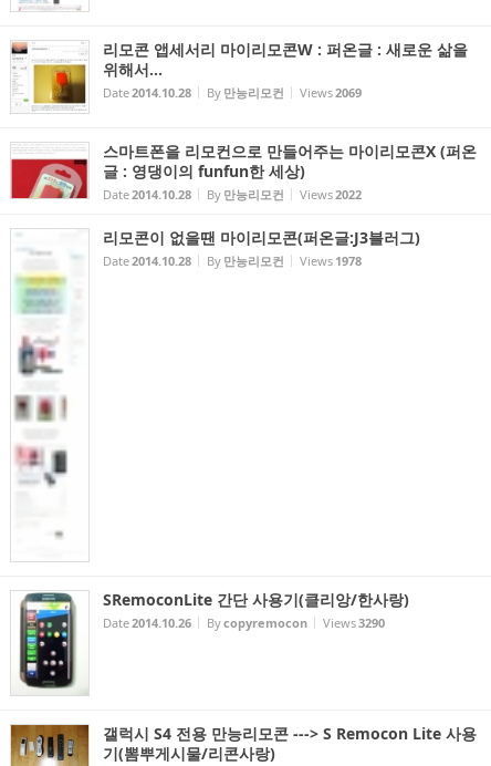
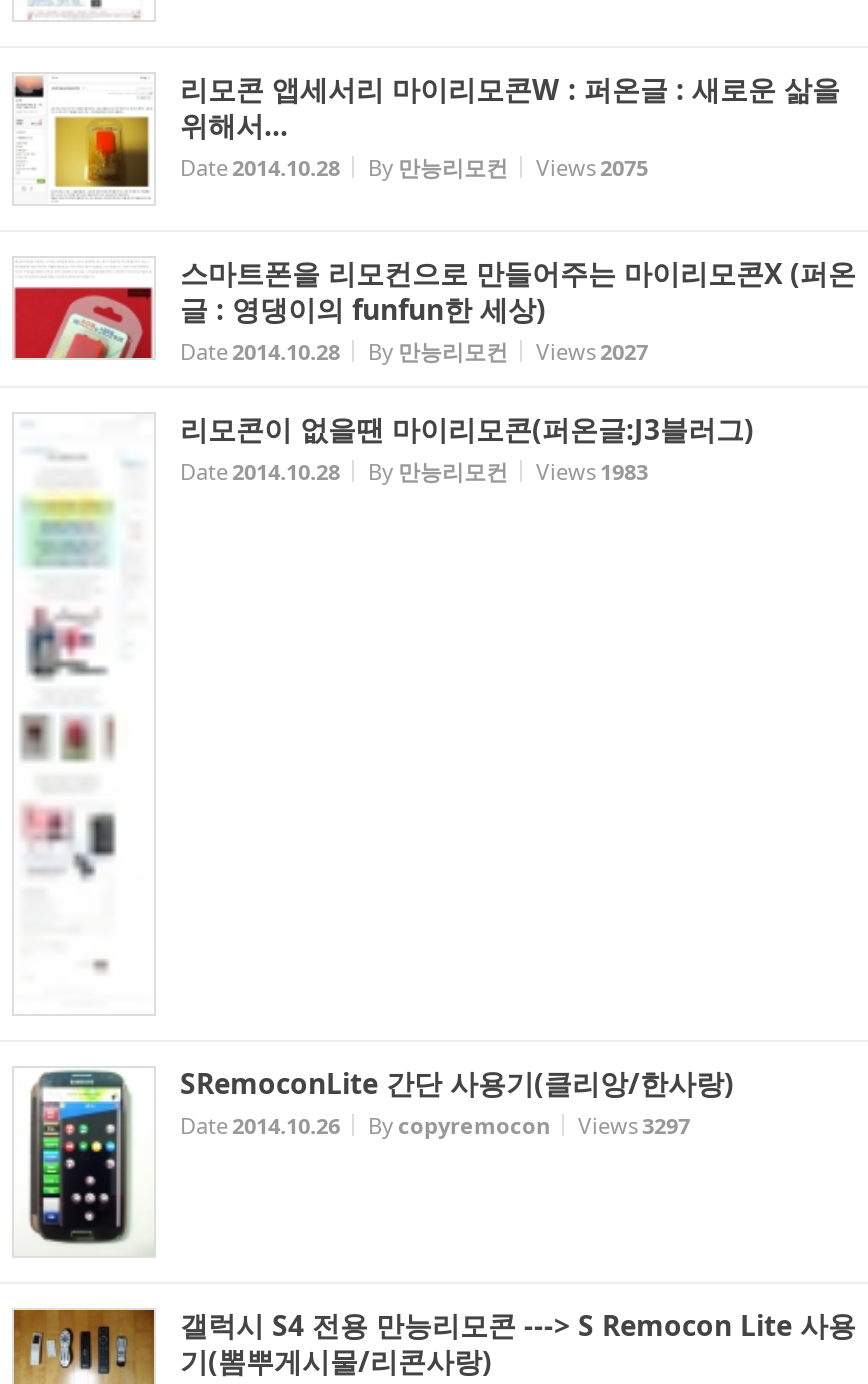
- Date 2014.10.28 By 만능리모컨 Views 2069
+ Date 2014.10.28 By 만능리모컨 Views 2075

- Date 2014.10.28 By 만능리모컨 Views 2022
+ Date 2014.10.28 By 만능리모컨 Views 2027

- Date 2014.10.28 By 만능리모컨 Views 1978
+ Date 2014.10.28 By 만능리모컨 Views 1983

- Date 2014.10.26 By copyremocon Views 3290
+ Date 2014.10.26 By copyremocon Views 3297
